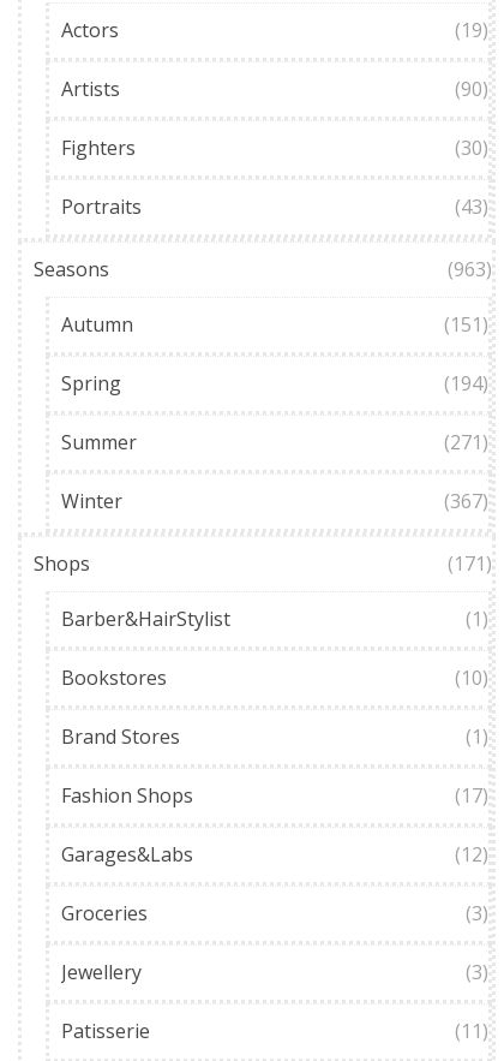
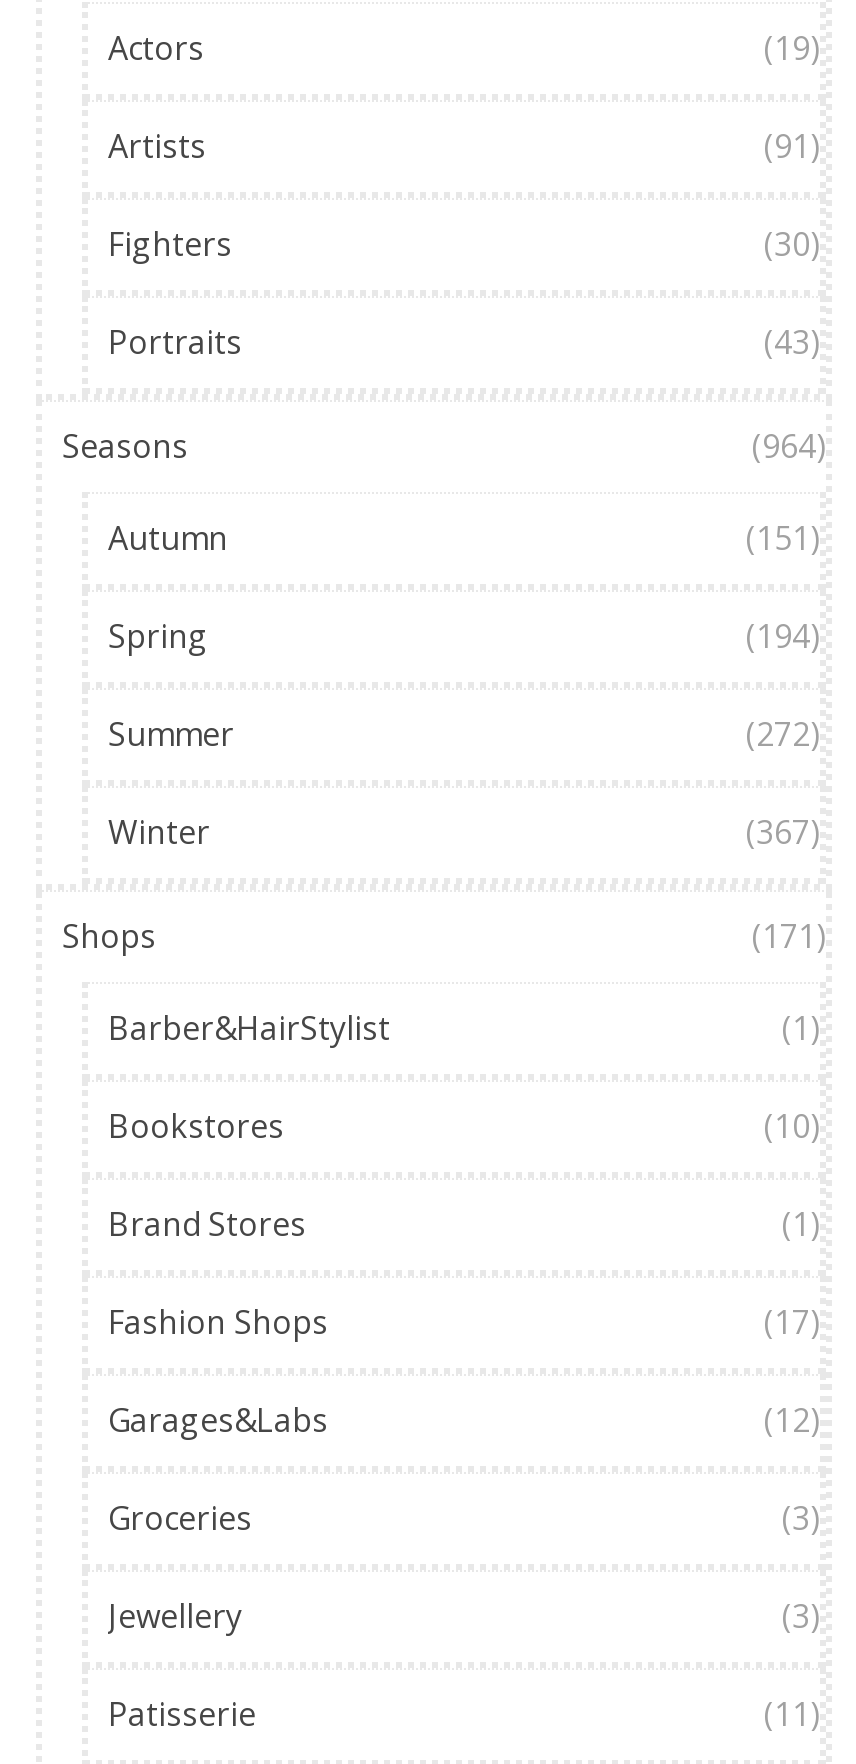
- (90)
+ (91)

- (963)
+ (964)

- (271)
+ (272)
